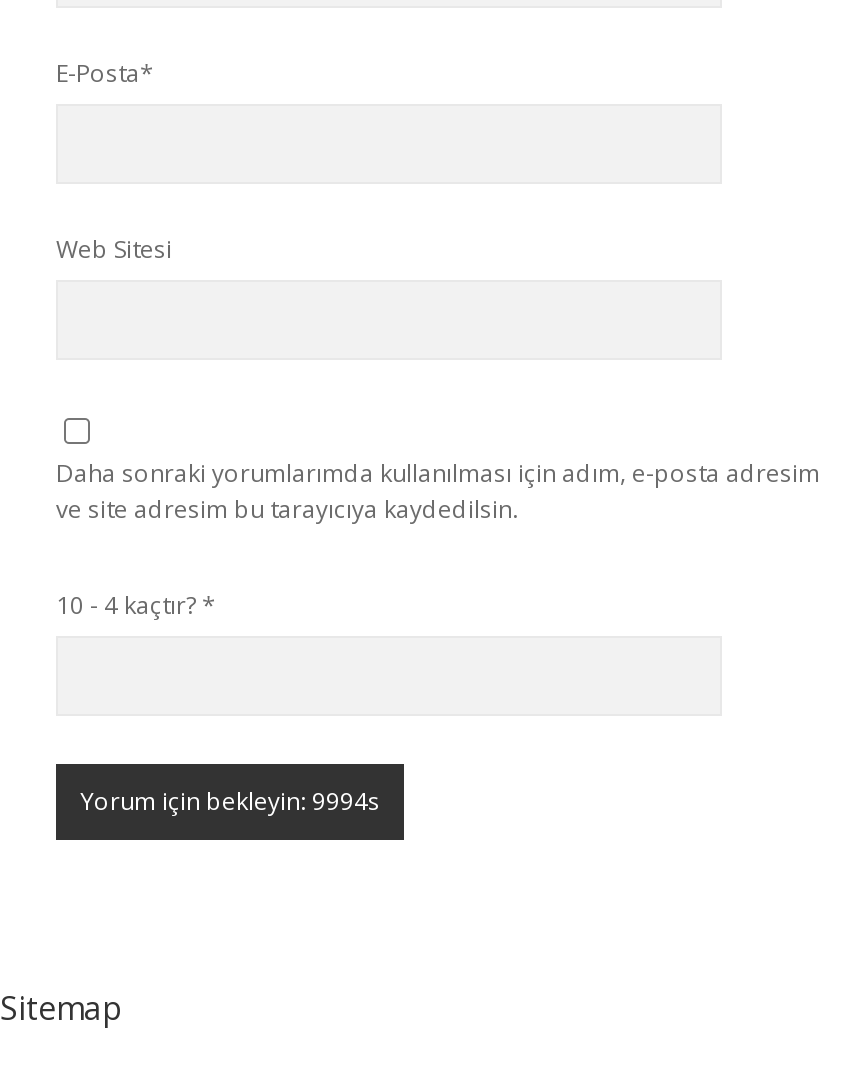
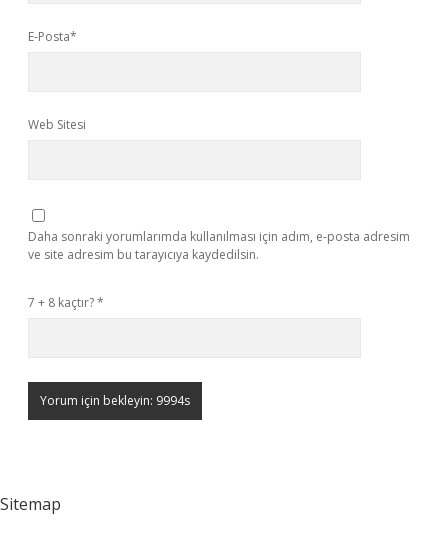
- 10 - 4 kaçtır? *
+ 7 + 8 kaçtır? *
